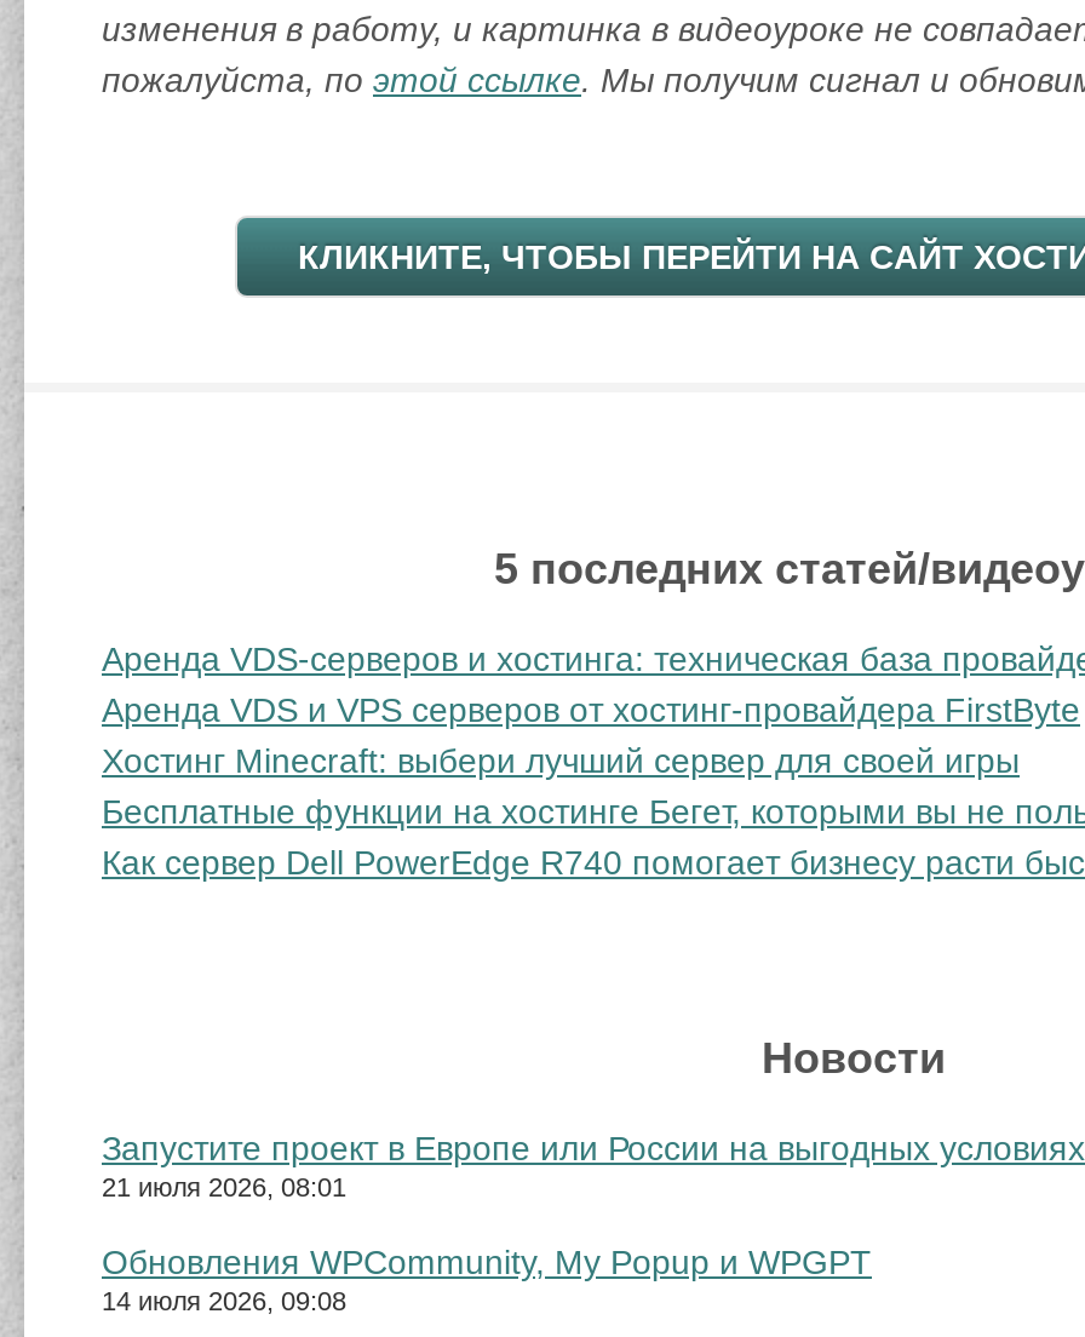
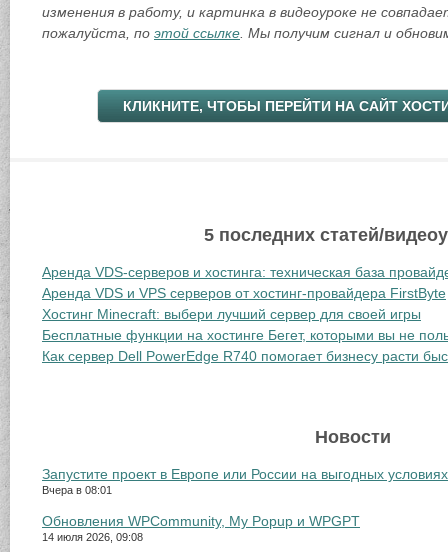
- 21 июля 2026, 08:01
+ Вчера в 08:01
